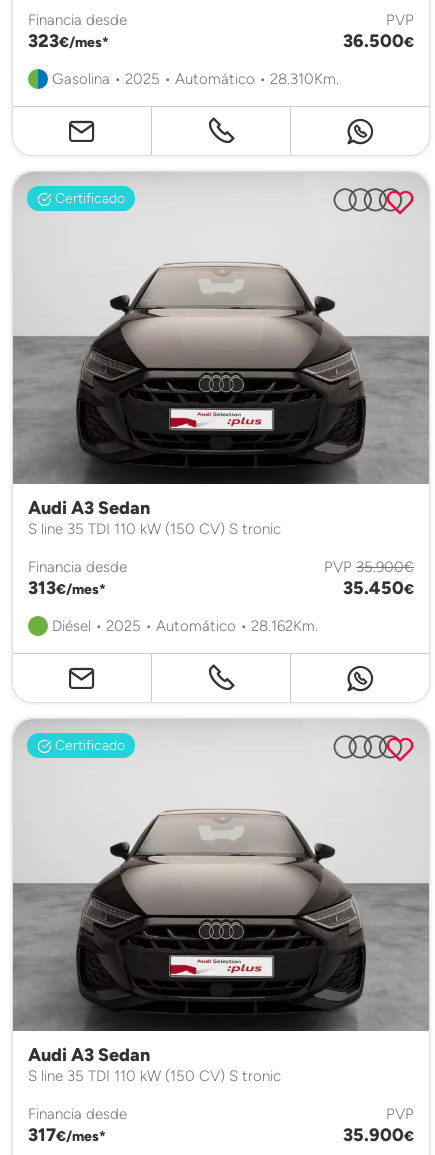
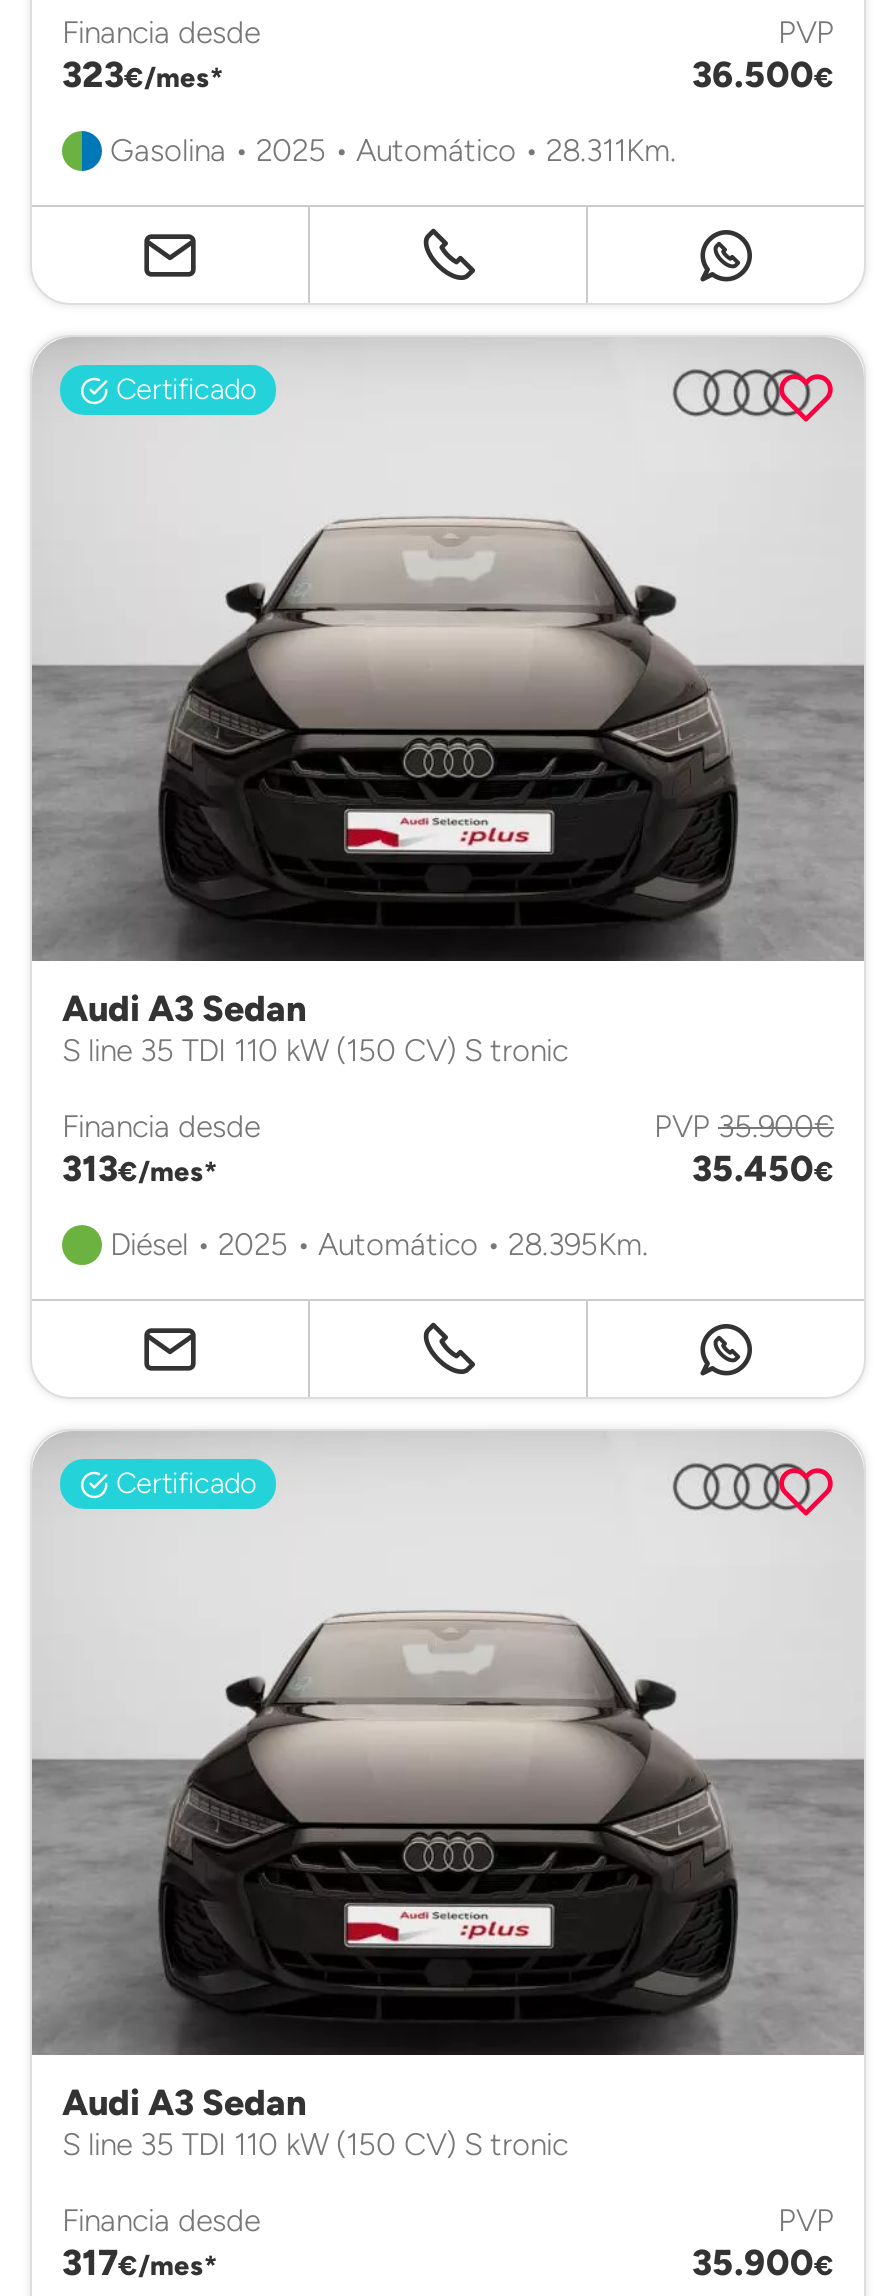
- Gasolina • 2025 • Automático • 28.310Km.
+ Gasolina • 2025 • Automático • 28.311Km.

- Diésel • 2025 • Automático • 28.162Km.
+ Diésel • 2025 • Automático • 28.395Km.
